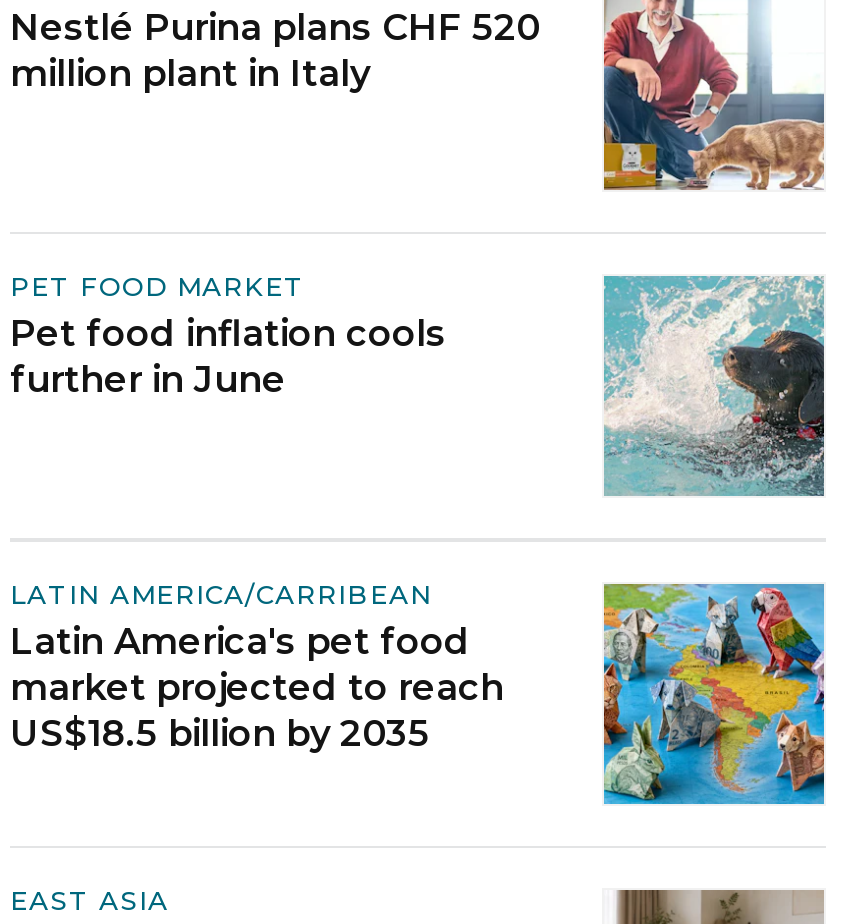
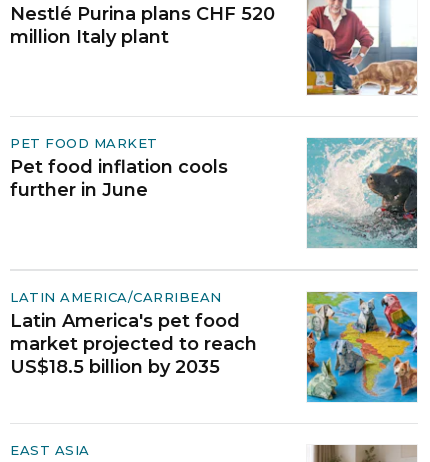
- million plant in Italy
+ million Italy plant
